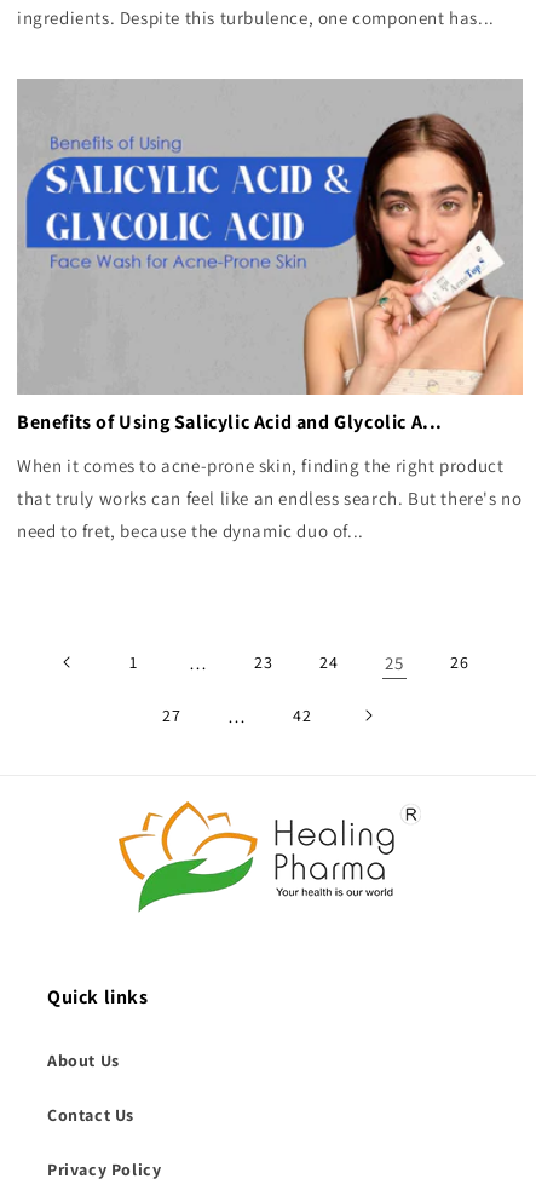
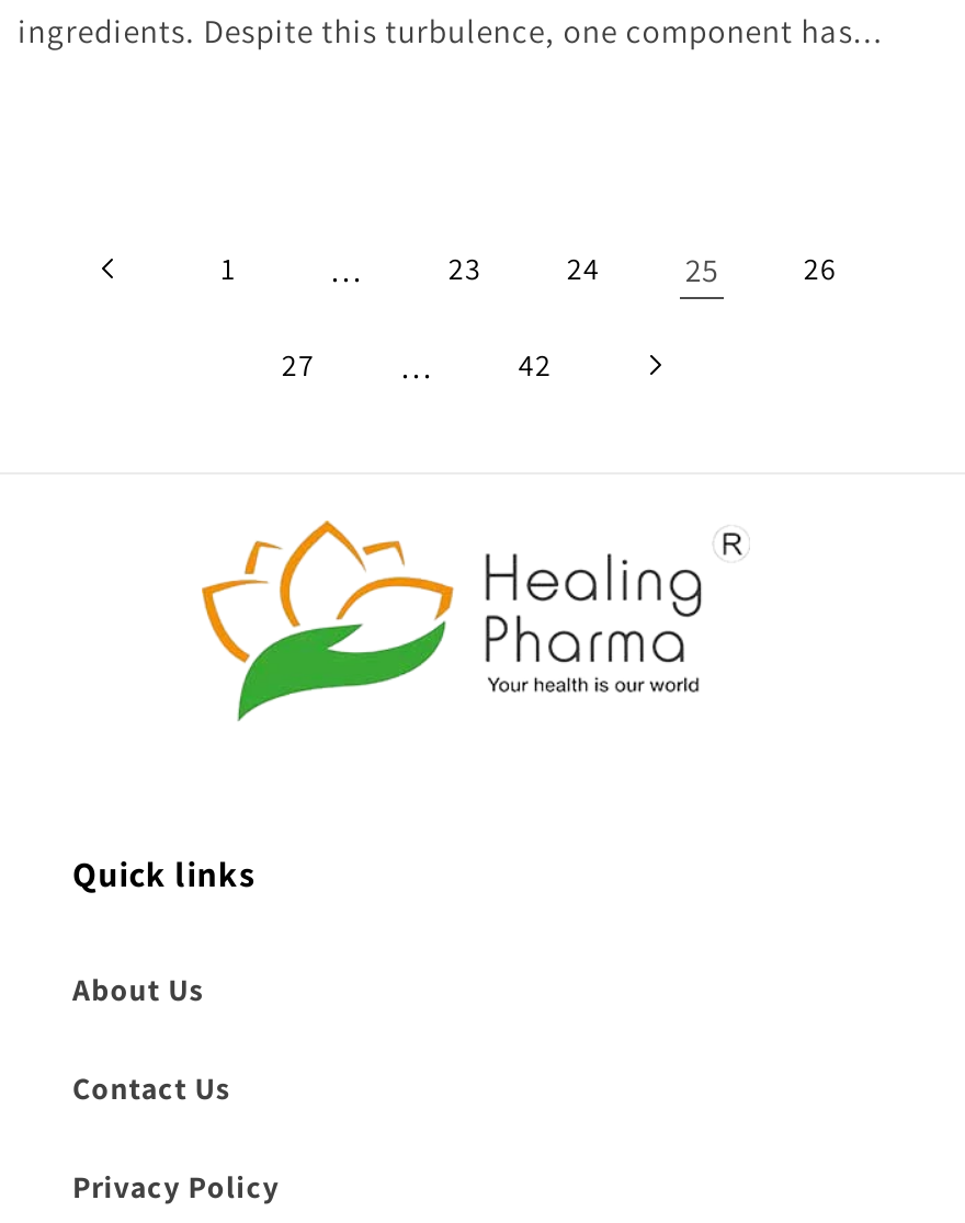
- [image]
- Benefits of Using Salicylic Acid and Glycolic A...
- When it comes to acne-prone skin, finding the right product
- that truly works can feel like an endless search. But there's no
- need to fret, because the dynamic duo of...
